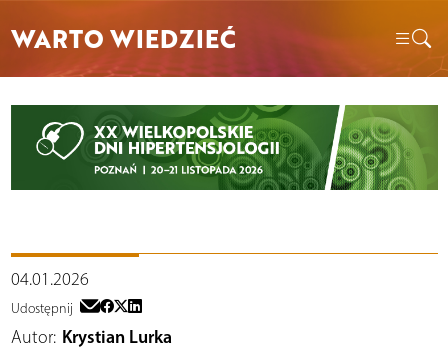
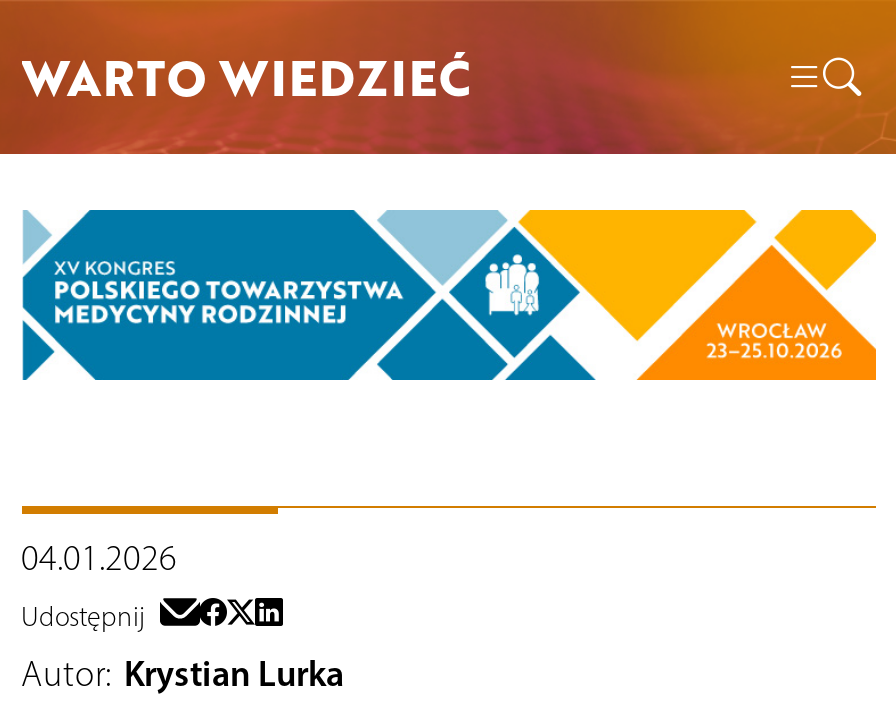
- [image]
+ [image]
